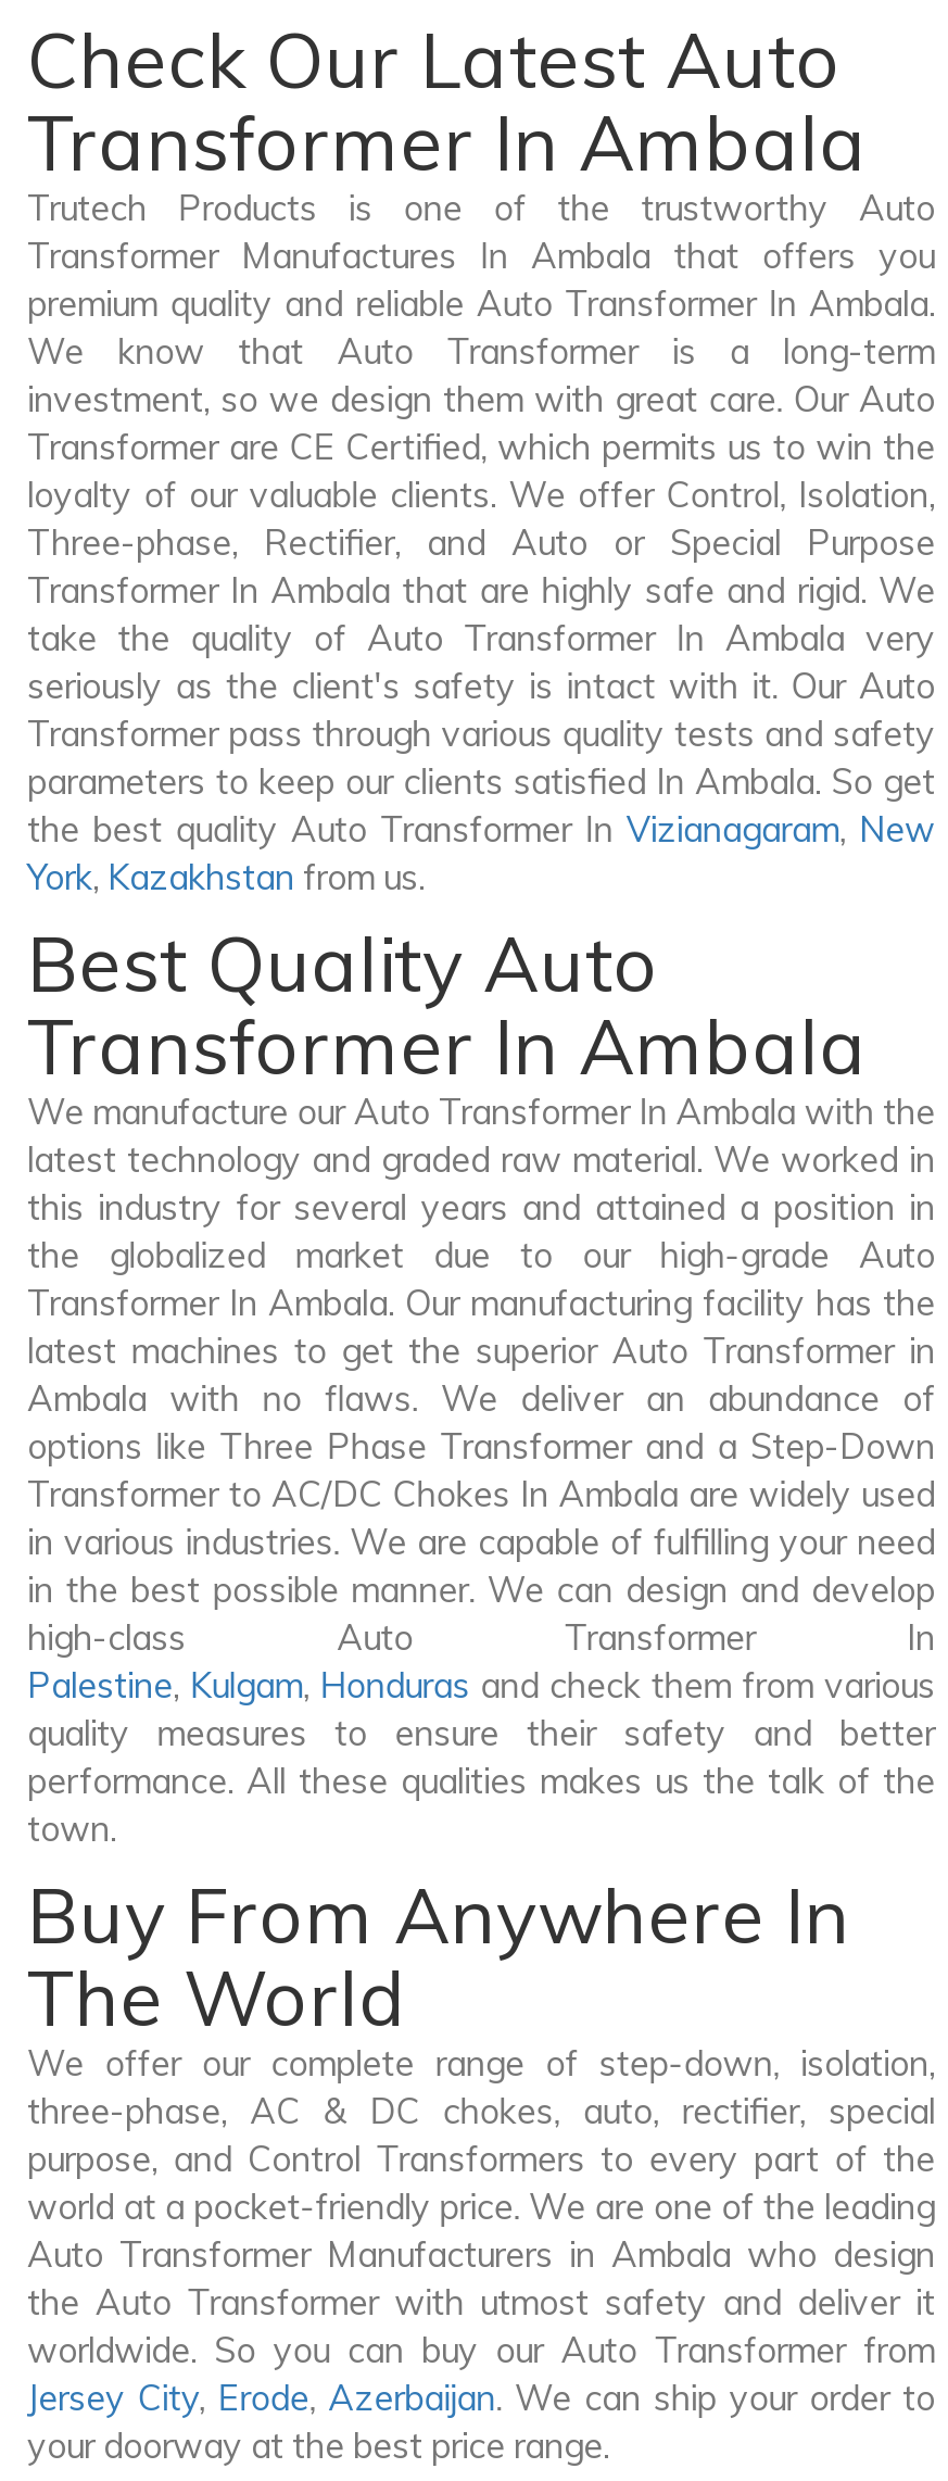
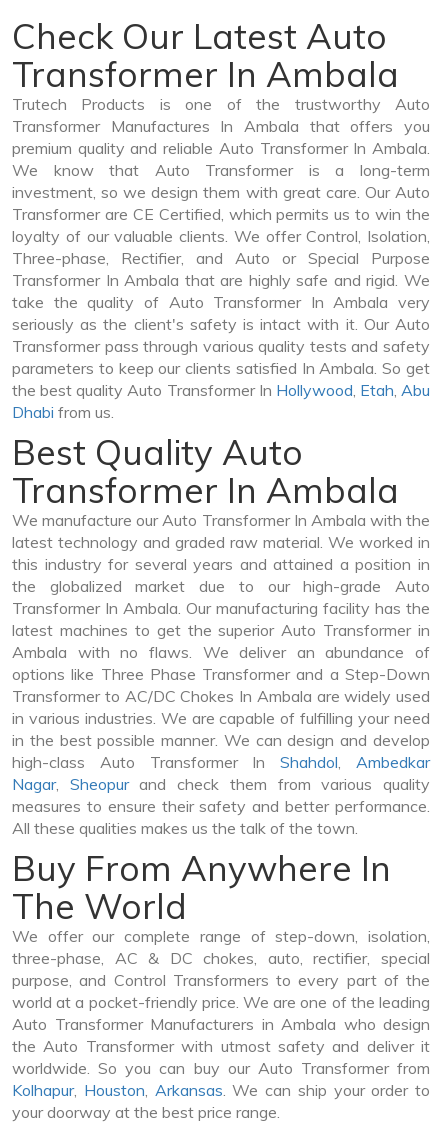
- the best quality Auto Transformer In Vizianagaram, New
- York, Kazakhstan from us.
+ the best quality Auto Transformer In Hollywood, Etah, Abu
+ Dhabi from us.

- high-class Auto Transformer In
- Palestine, Kulgam, Honduras and check them from various
- quality measures to ensure their safety and better
- performance. All these qualities makes us the talk of the
- town.
+ high-class Auto Transformer In Shahdol, Ambedkar
+ Nagar, Sheopur and check them from various quality
+ measures to ensure their safety and better performance.
+ All these qualities makes us the talk of the town.

- Jersey City, Erode, Azerbaijan. We can ship your order to
+ Kolhapur, Houston, Arkansas. We can ship your order to
